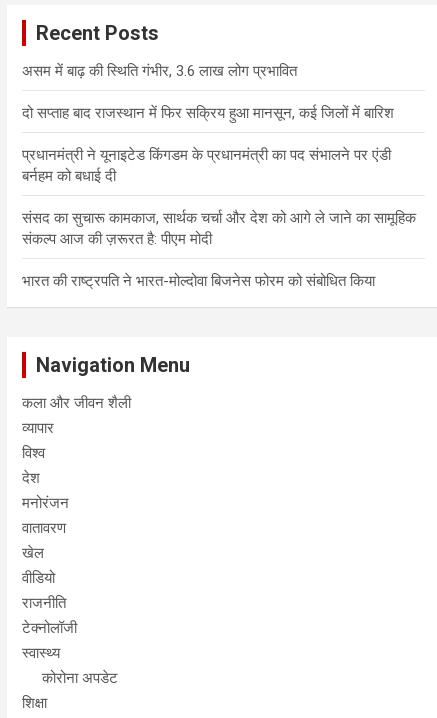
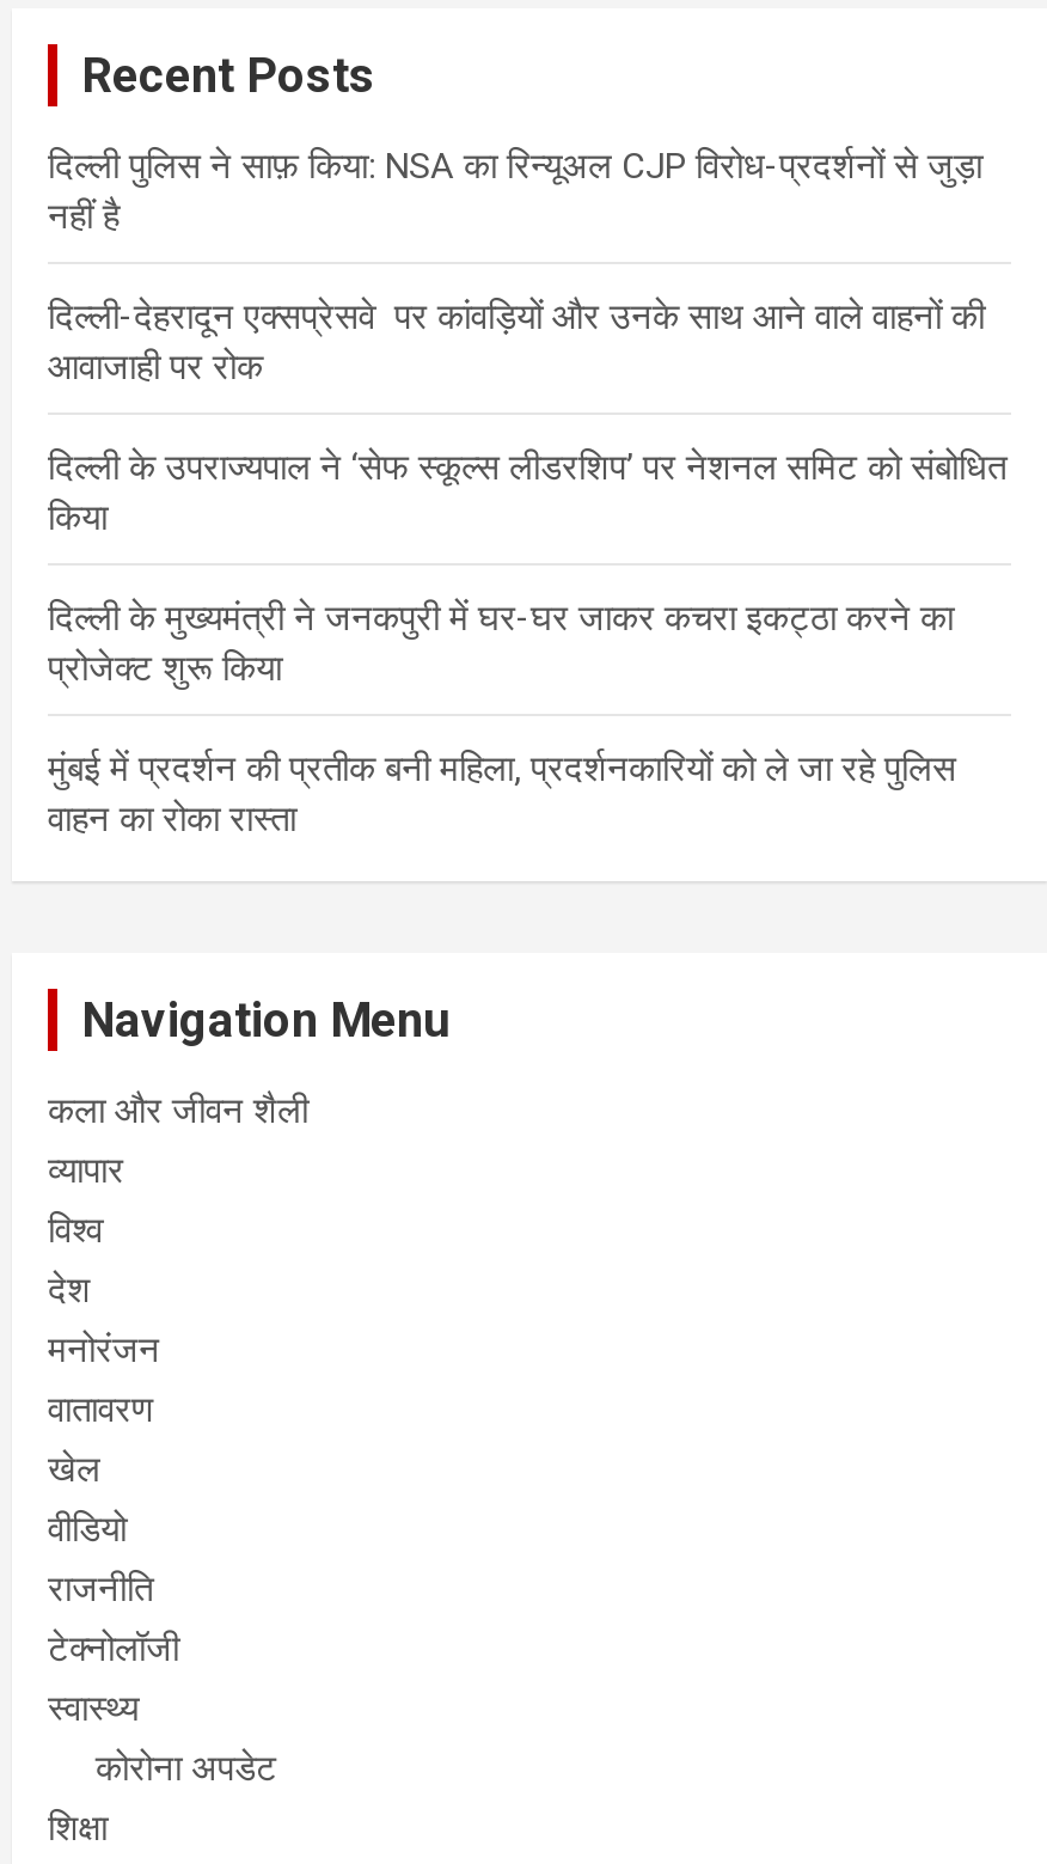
- असम में बाढ़ की स्थिति गंभीर, 3.6 लाख लोग प्रभावित
+ दिल्ली पुलिस ने साफ़ किया: NSA का रिन्यूअल CJP विरोध-प्रदर्शनों से जुड़ा
+ नहीं है

- दो सप्ताह बाद राजस्थान में फिर सक्रिय हुआ मानसून, कई जिलों में बारिश
+ दिल्ली-देहरादून एक्सप्रेसवे पर कांवड़ियों और उनके साथ आने वाले वाहनों की
+ आवाजाही पर रोक

- प्रधानमंत्री ने यूनाइटेड किंगडम के प्रधानमंत्री का पद संभालने पर एंडी
- बर्नहम को बधाई दी
+ दिल्ली के उपराज्यपाल ने ‘सेफ स्कूल्स लीडरशिप’ पर नेशनल समिट को संबोधित
+ किया

- संसद का सुचारू कामकाज, सार्थक चर्चा और देश को आगे ले जाने का सामूहिक
- संकल्प आज की ज़रूरत है: पीएम मोदी
+ दिल्ली के मुख्यमंत्री ने जनकपुरी में घर-घर जाकर कचरा इकट्ठा करने का
+ प्रोजेक्ट शुरू किया

- भारत की राष्ट्रपति ने भारत-मोल्दोवा बिजनेस फोरम को संबोधित किया
+ मुंबई में प्रदर्शन की प्रतीक बनी महिला, प्रदर्शनकारियों को ले जा रहे पुलिस
+ वाहन का रोका रास्ता
